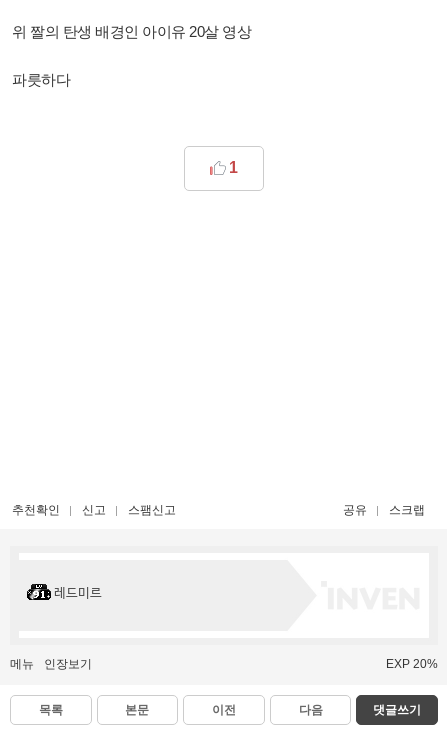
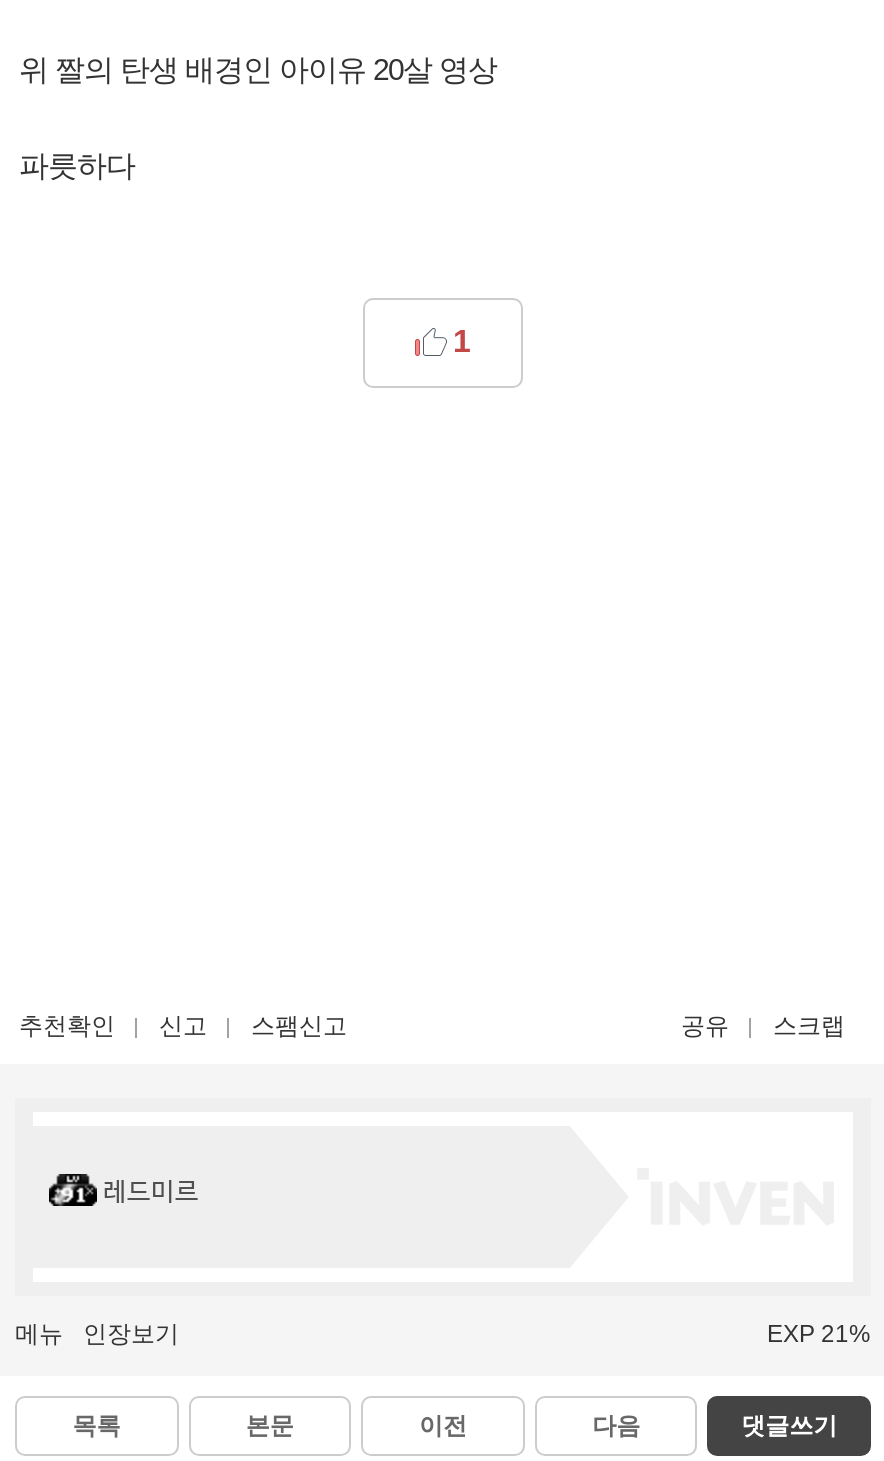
- EXP 20%
+ EXP 21%
